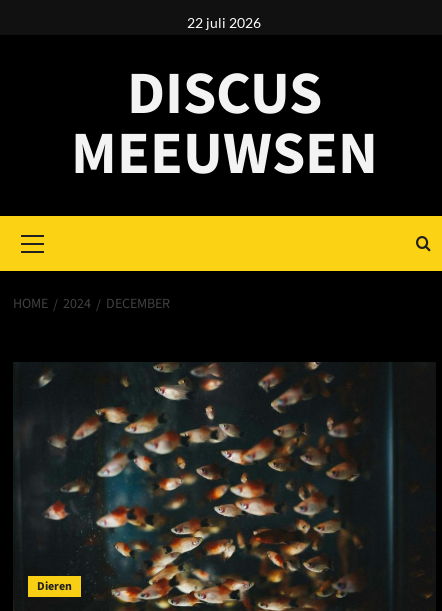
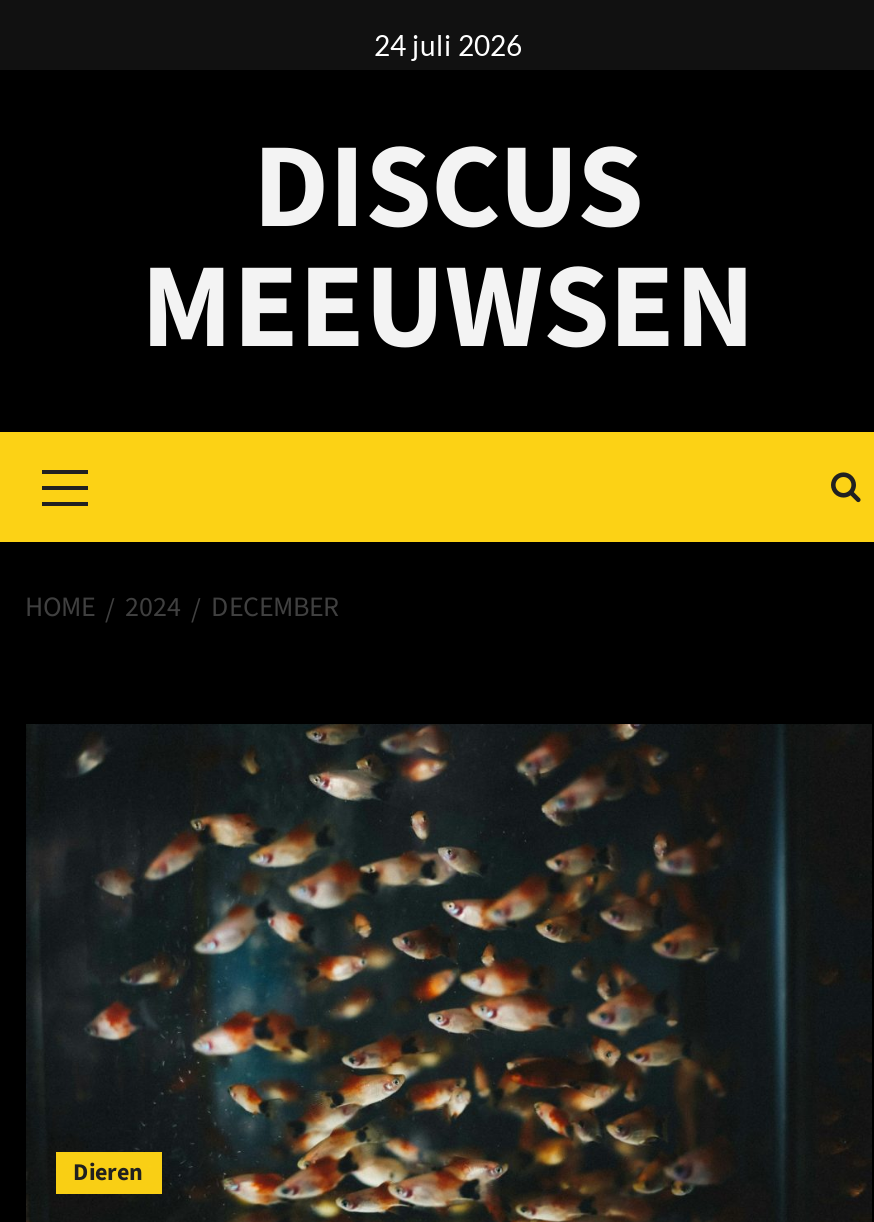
- 22 juli 2026
+ 24 juli 2026
